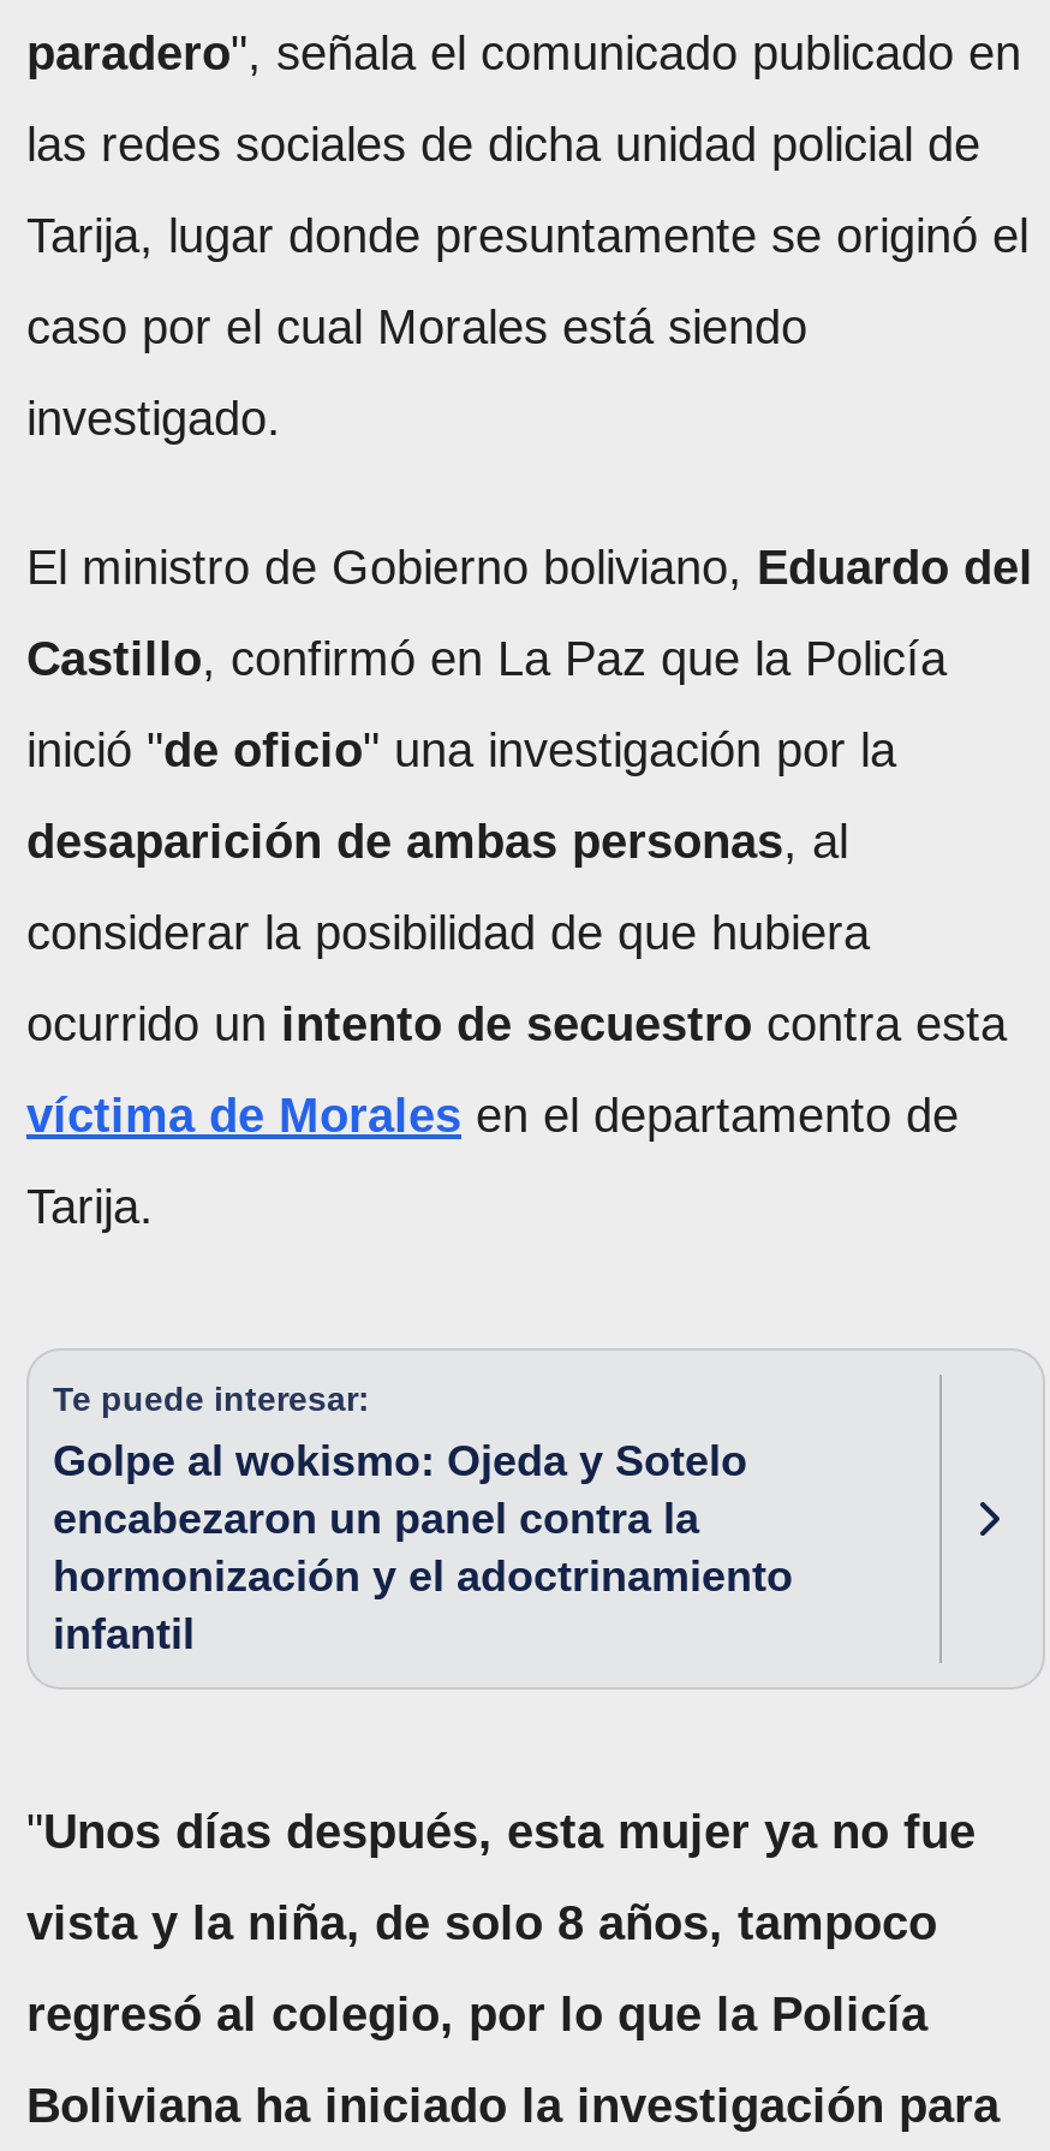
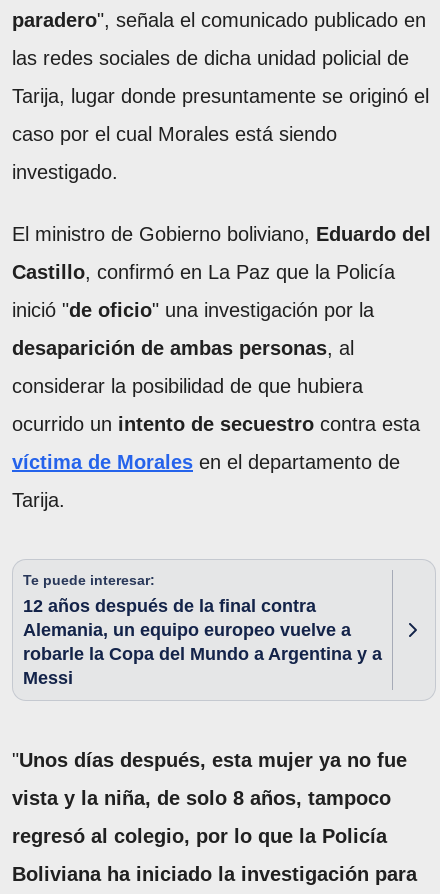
- Golpe al wokismo: Ojeda y Sotelo
- encabezaron un panel contra la
- hormonización y el adoctrinamiento
- infantil
+ 12 años después de la final contra
+ Alemania, un equipo europeo vuelve a
+ robarle la Copa del Mundo a Argentina y a
+ Messi
